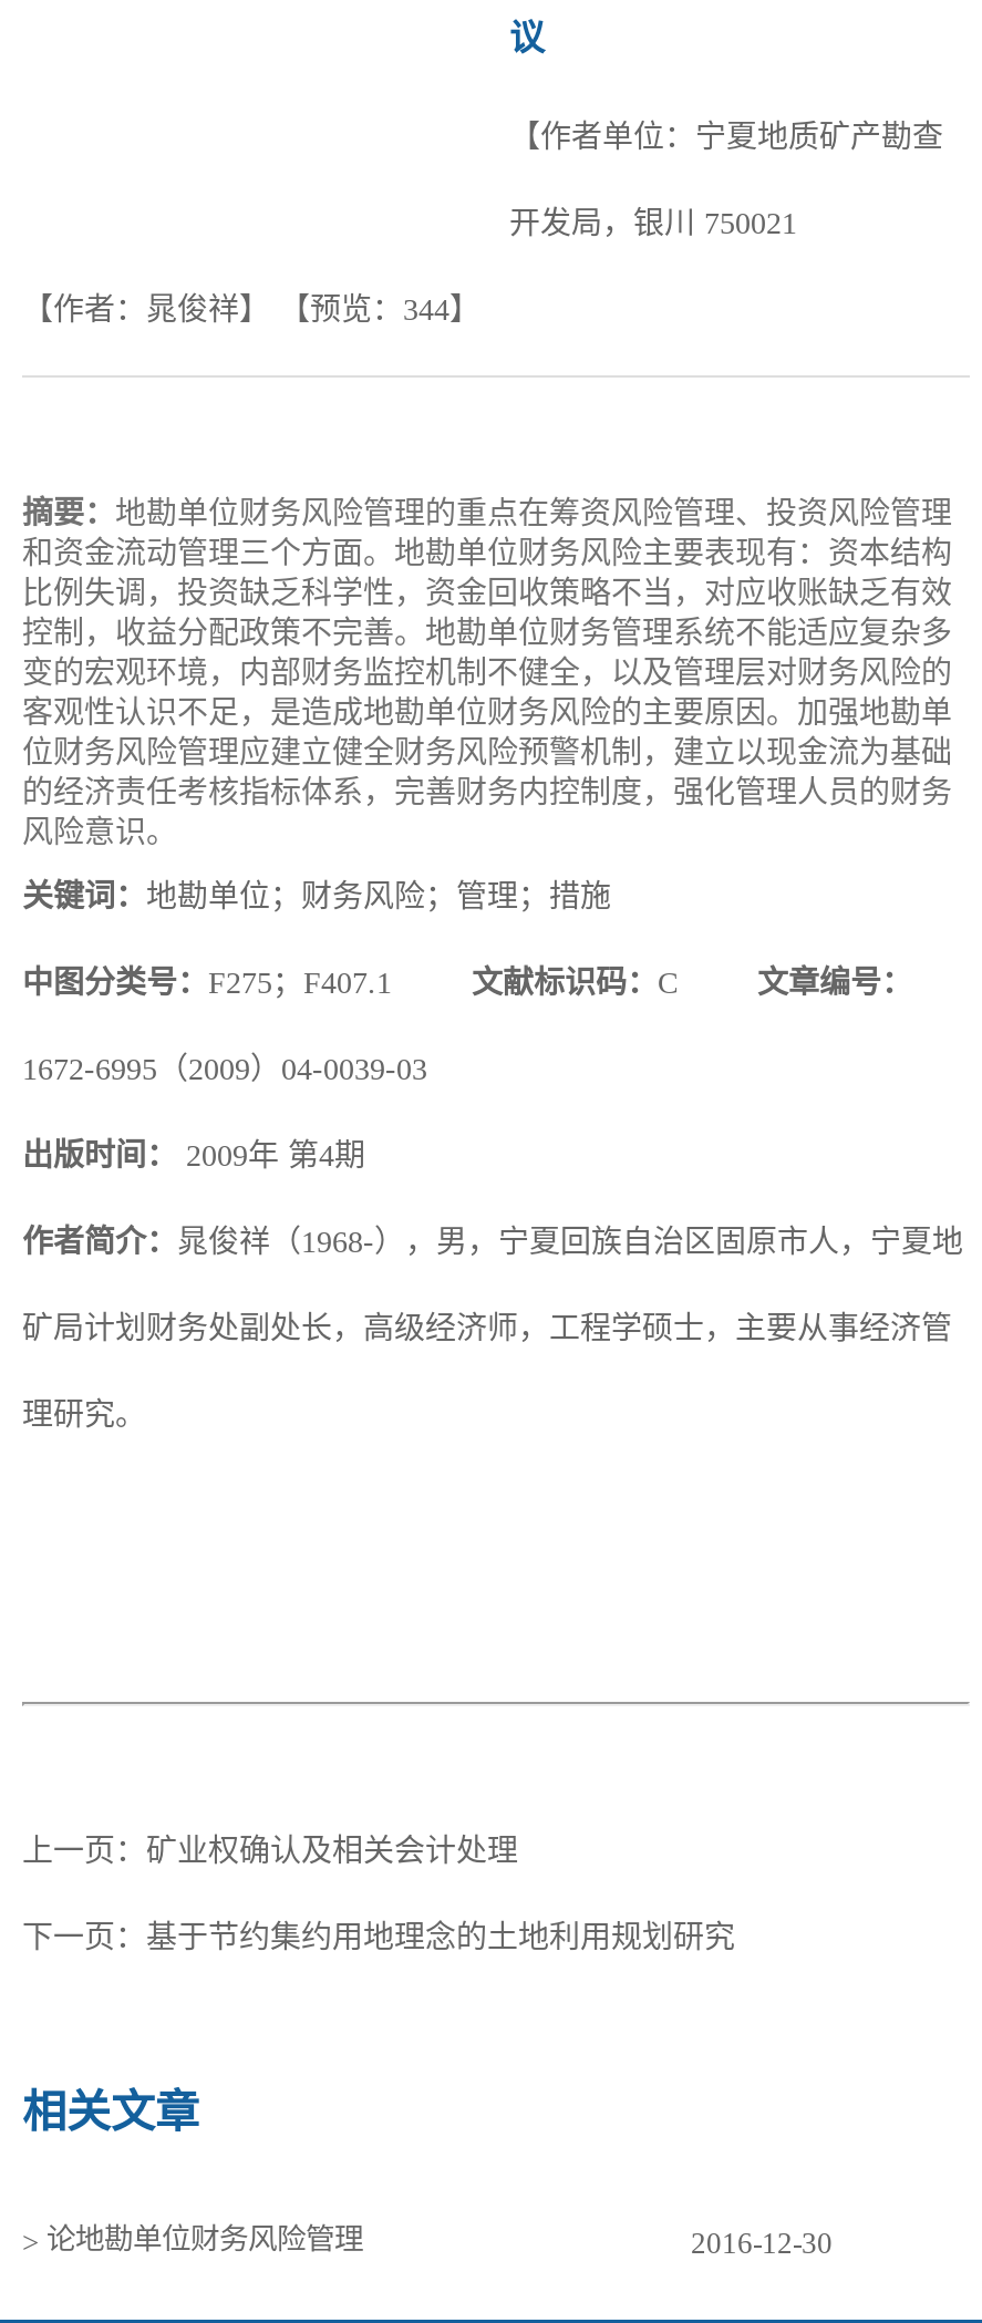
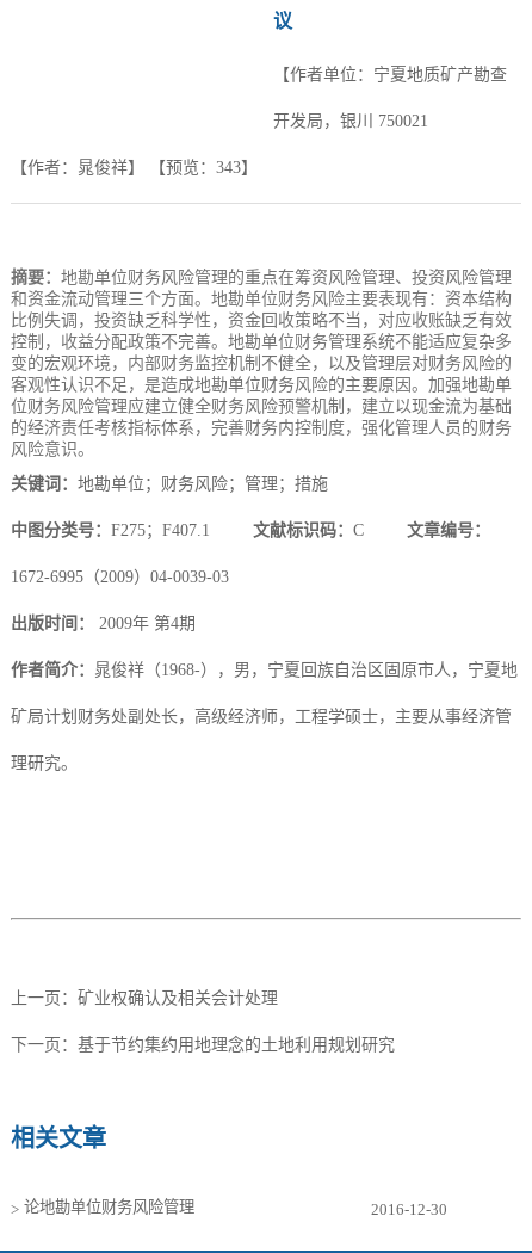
- 【作者：晁俊祥】 【预览：344】
+ 【作者：晁俊祥】 【预览：343】
